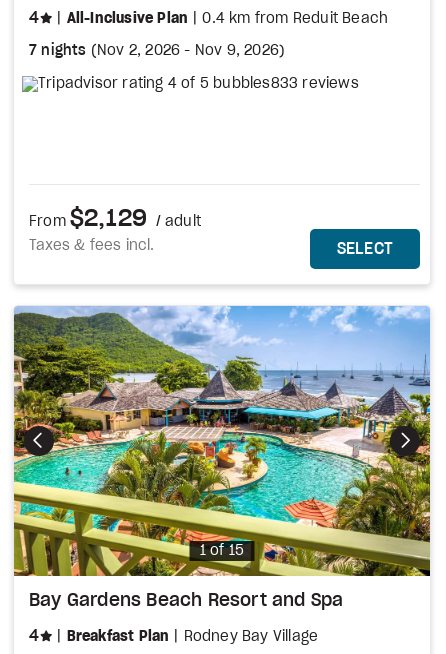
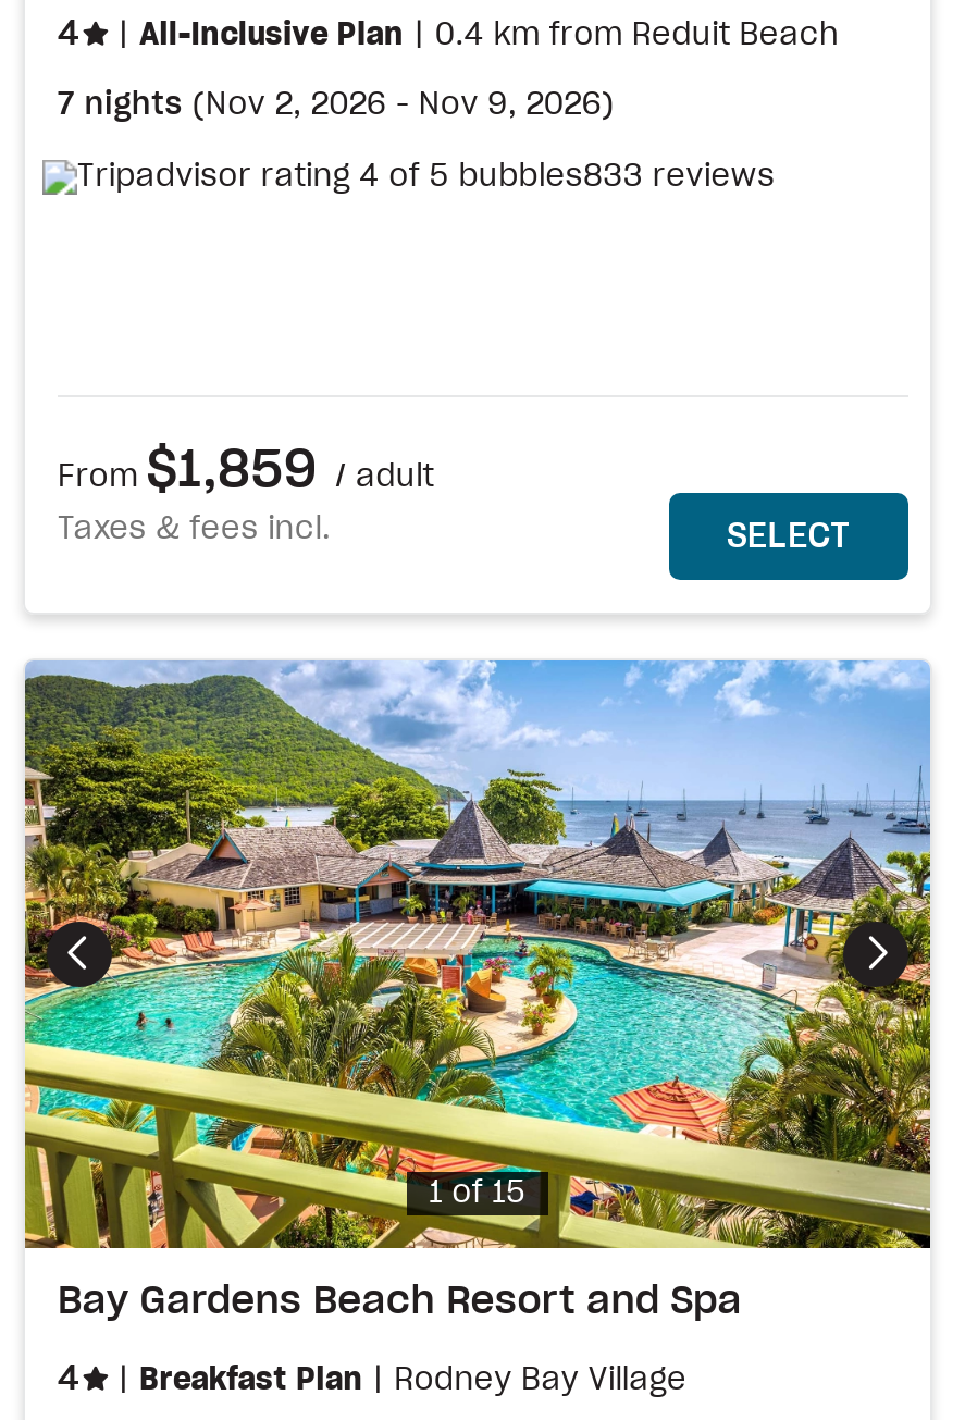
- From $2,129 / adult
+ From $1,859 / adult
